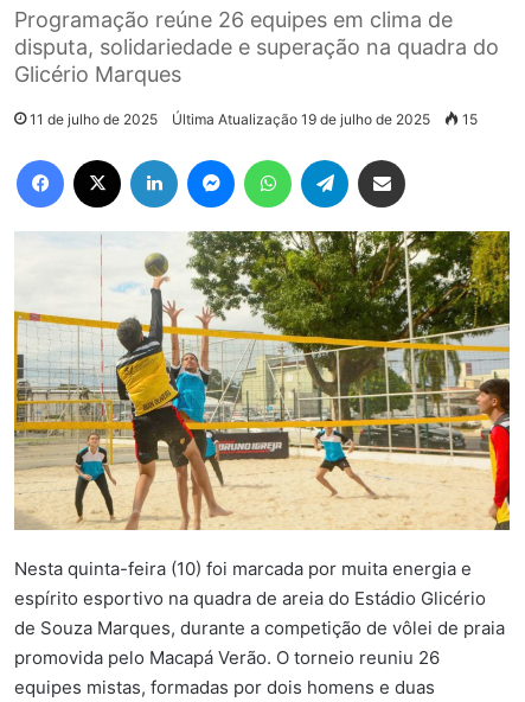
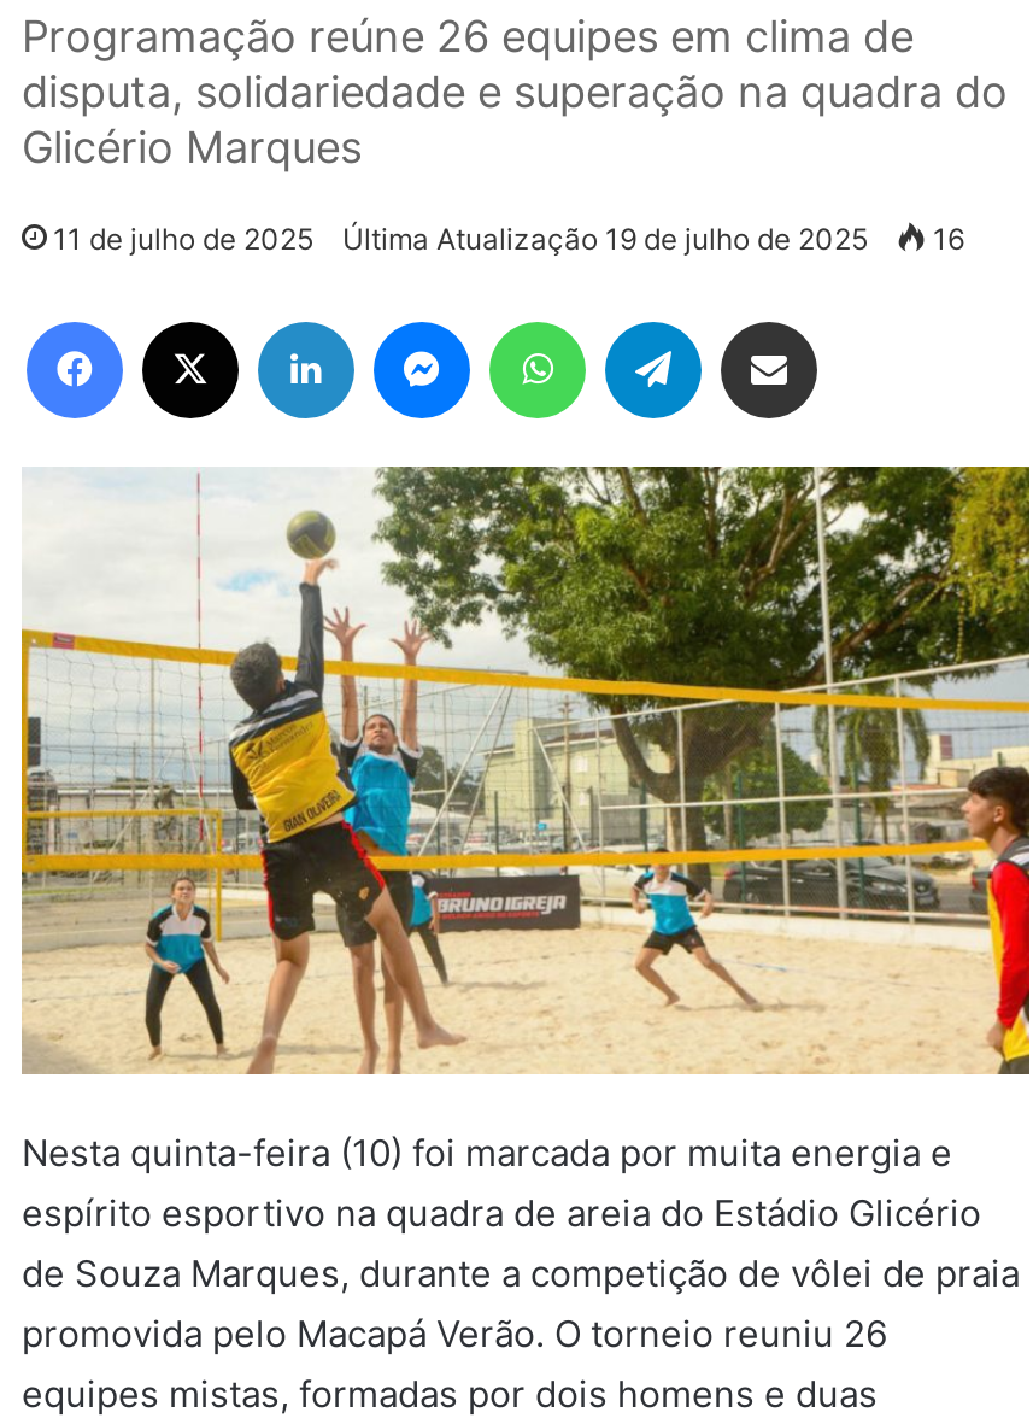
- 11 de julho de 2025 Última Atualização 19 de julho de 2025 15
+ 11 de julho de 2025 Última Atualização 19 de julho de 2025 16
